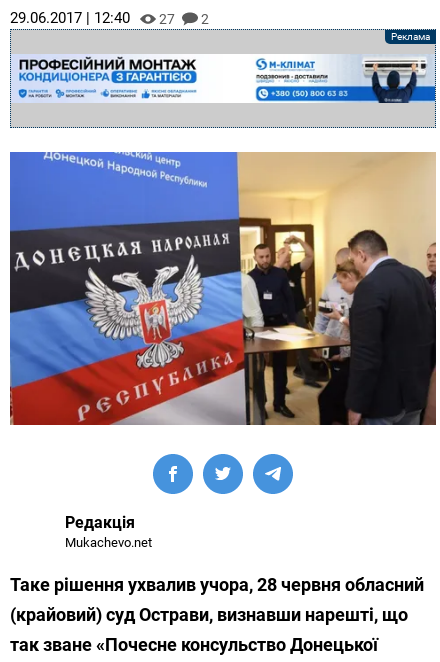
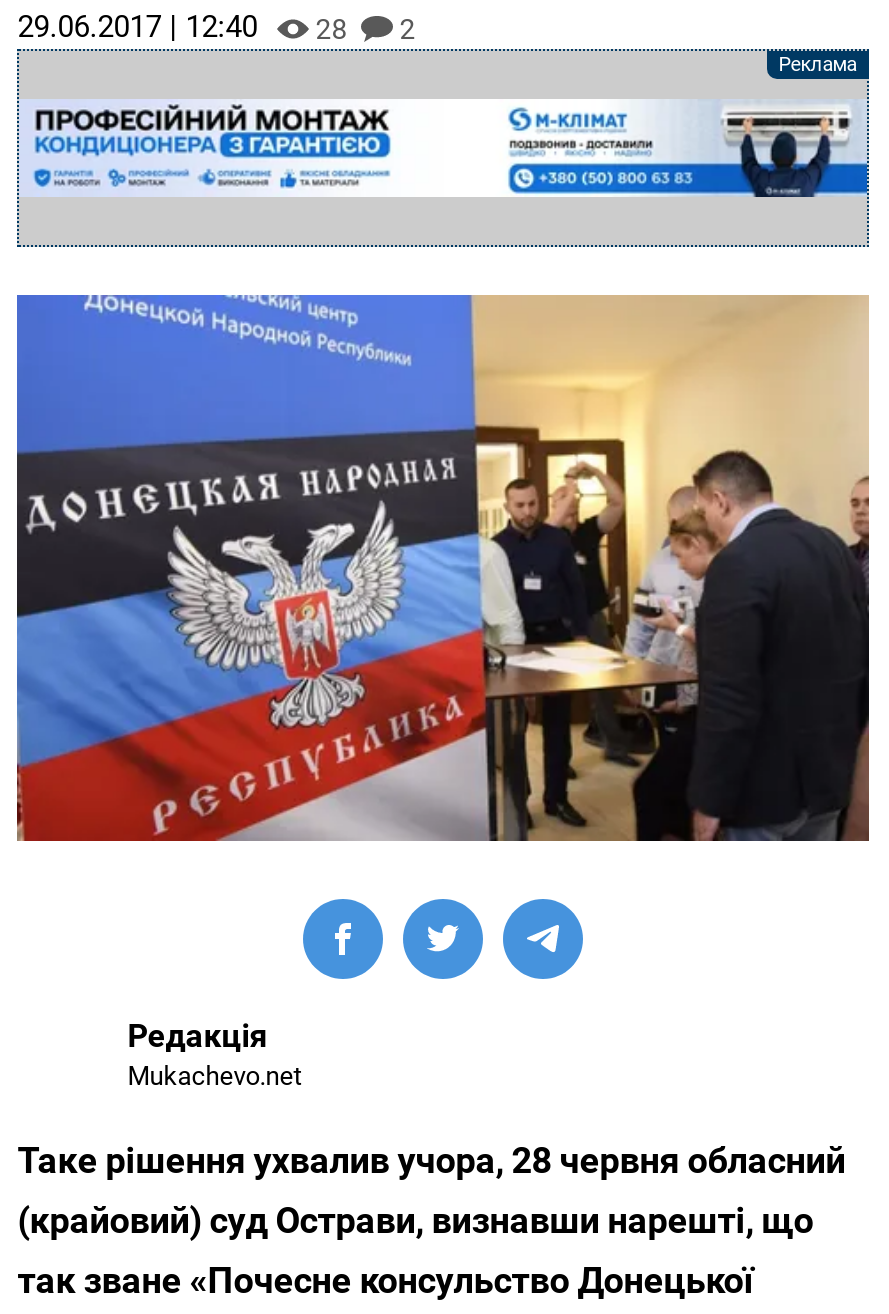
- 27
+ 28
